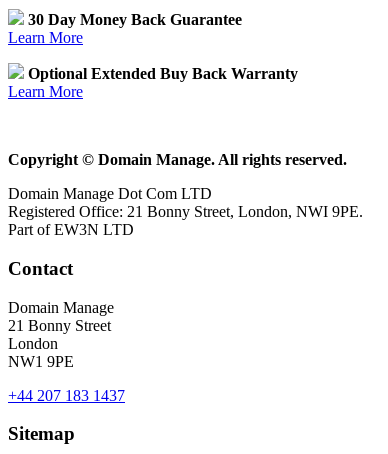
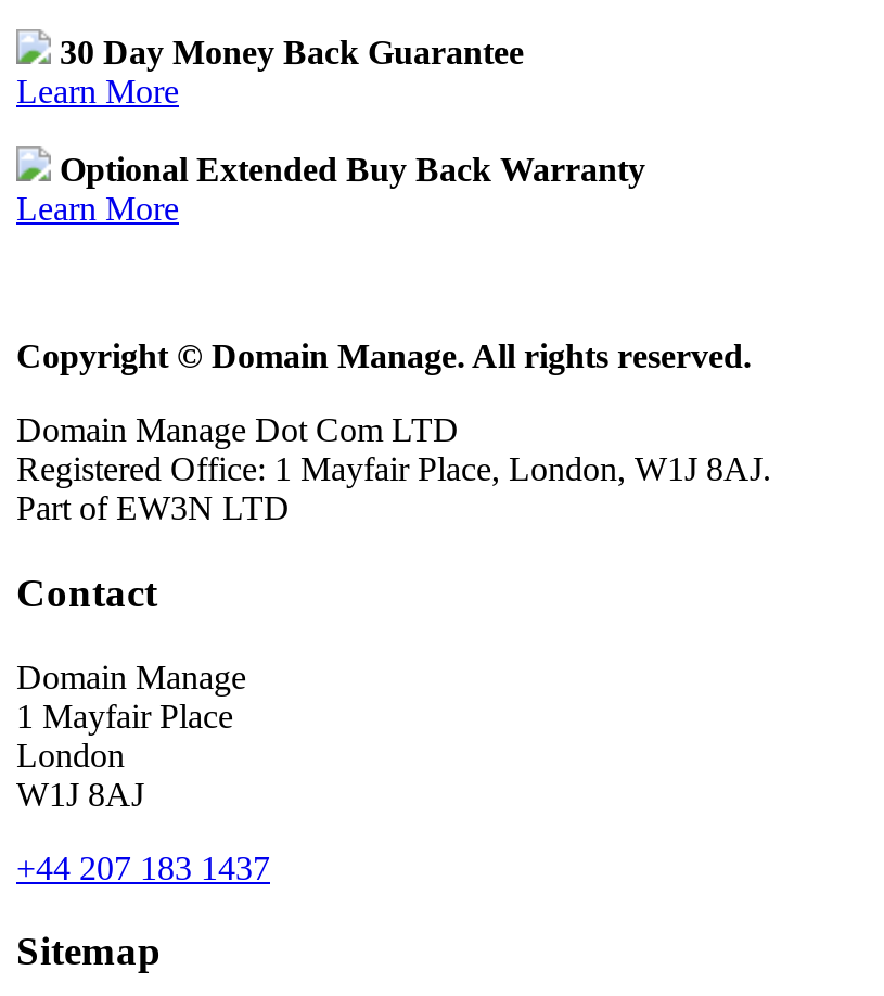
- Registered Office: 21 Bonny Street, London, NWI 9PE.
+ Registered Office: 1 Mayfair Place, London, W1J 8AJ.

- 21 Bonny Street
+ 1 Mayfair Place

- NW1 9PE
+ W1J 8AJ
